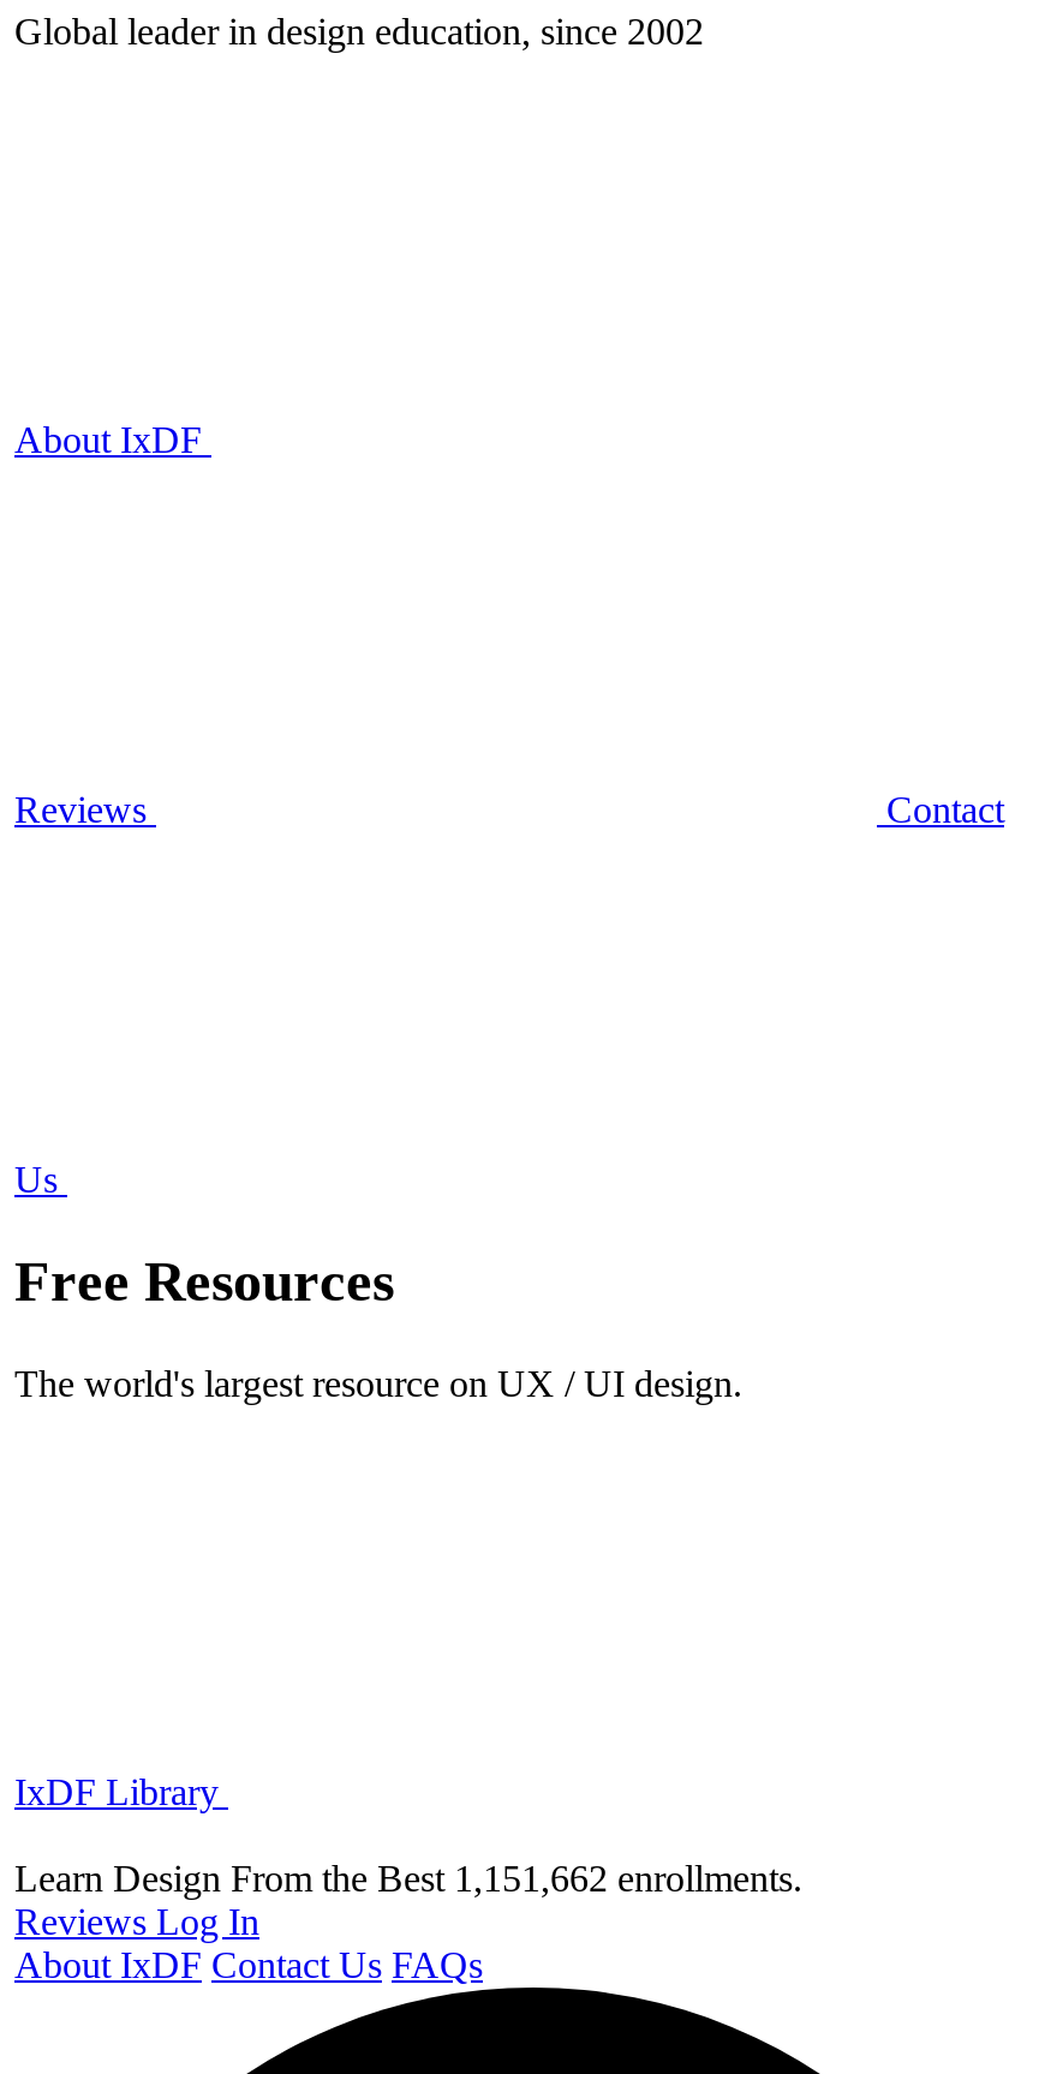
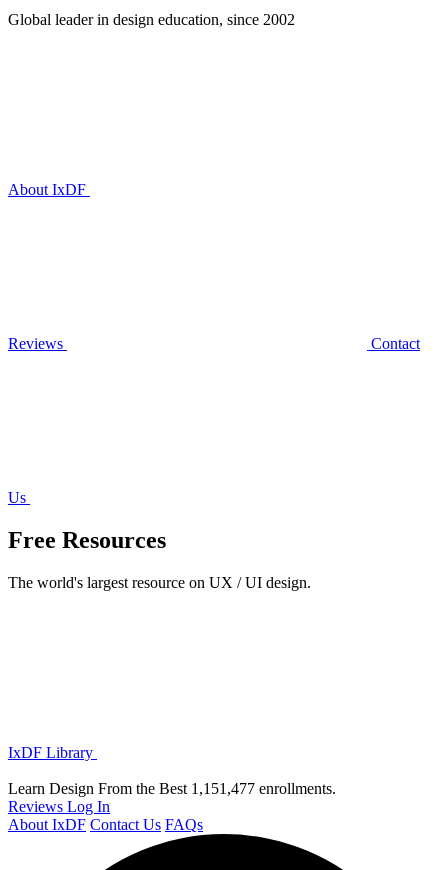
- Learn Design From the Best 1,151,662 enrollments.
+ Learn Design From the Best 1,151,477 enrollments.
